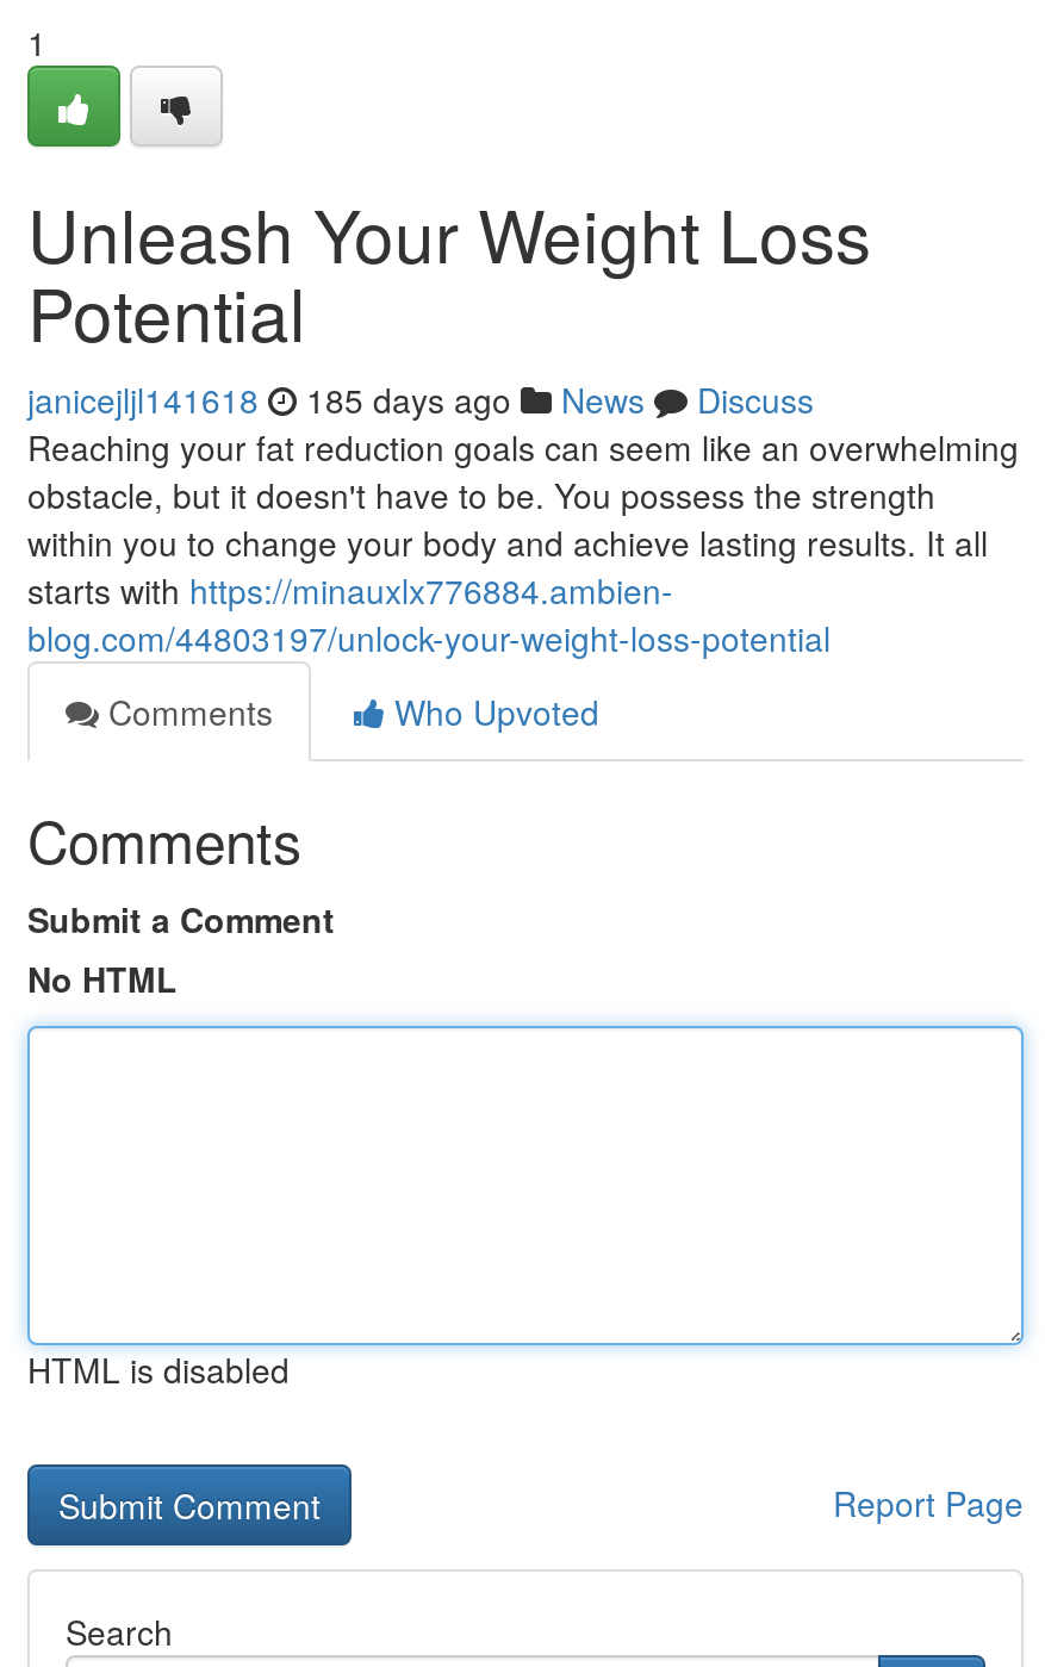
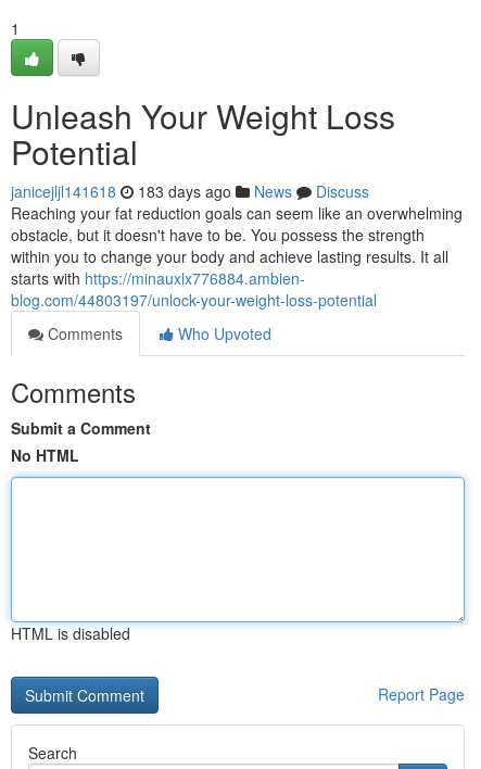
- janicejljl141618 185 days ago News Discuss
+ janicejljl141618 183 days ago News Discuss
